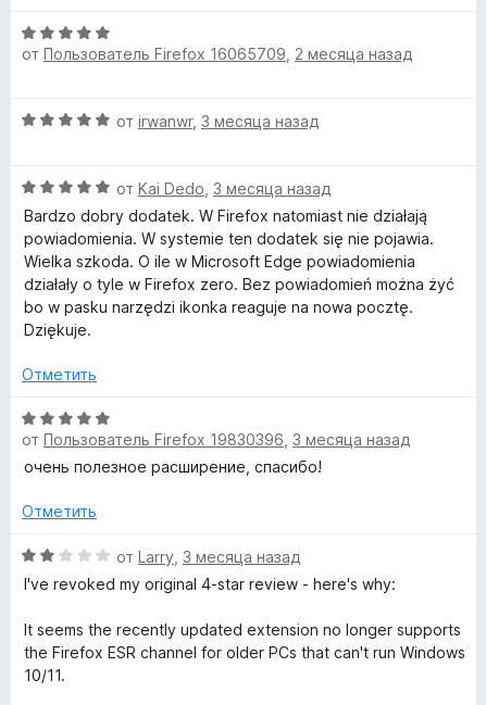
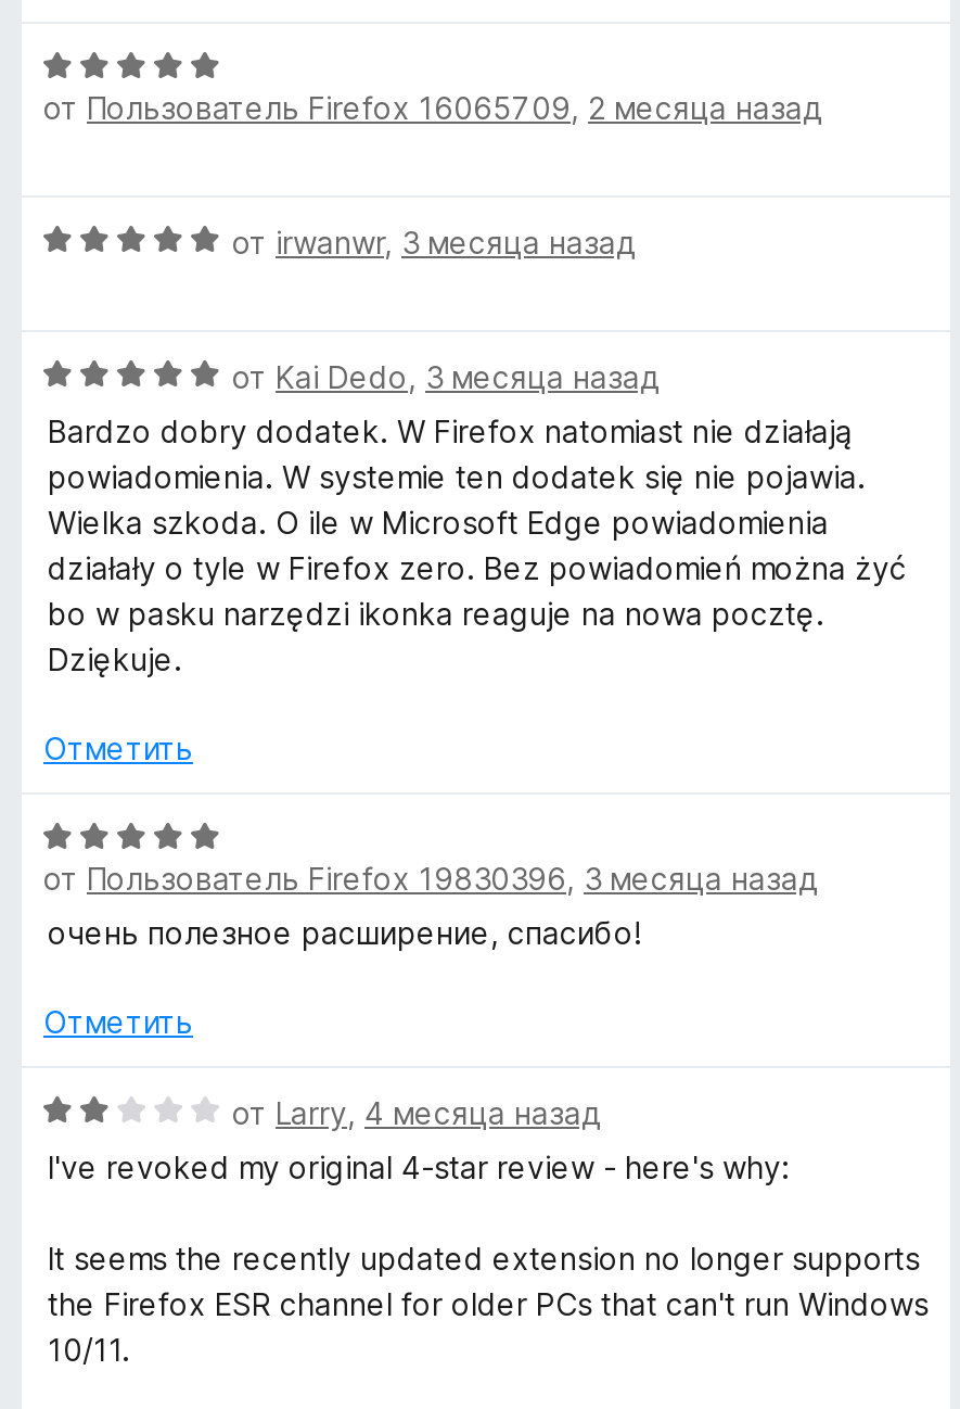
- от Larry, 3 месяца назад
+ от Larry, 4 месяца назад
